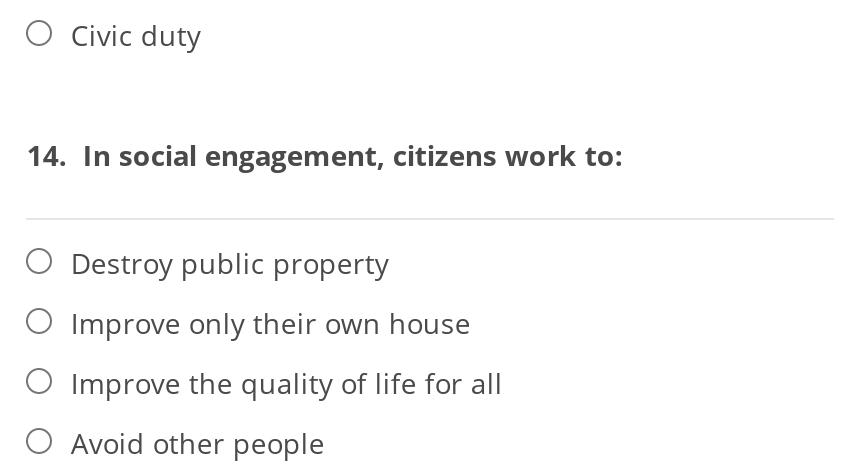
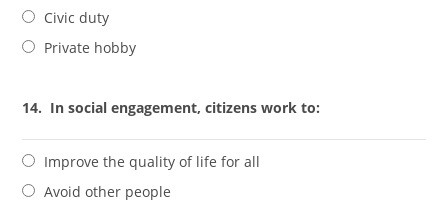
+ Private hobby

moved down: 14. In social engagement, citizens work to:

- Destroy public property
- Improve only their own house
